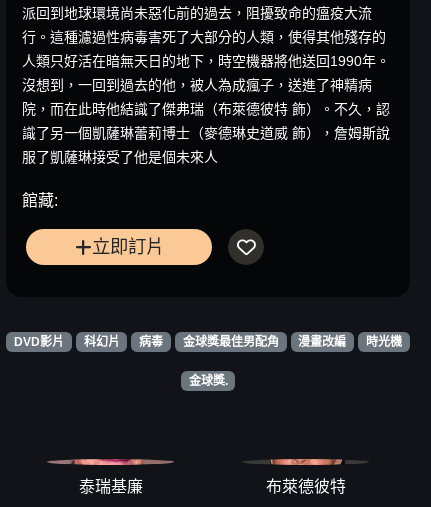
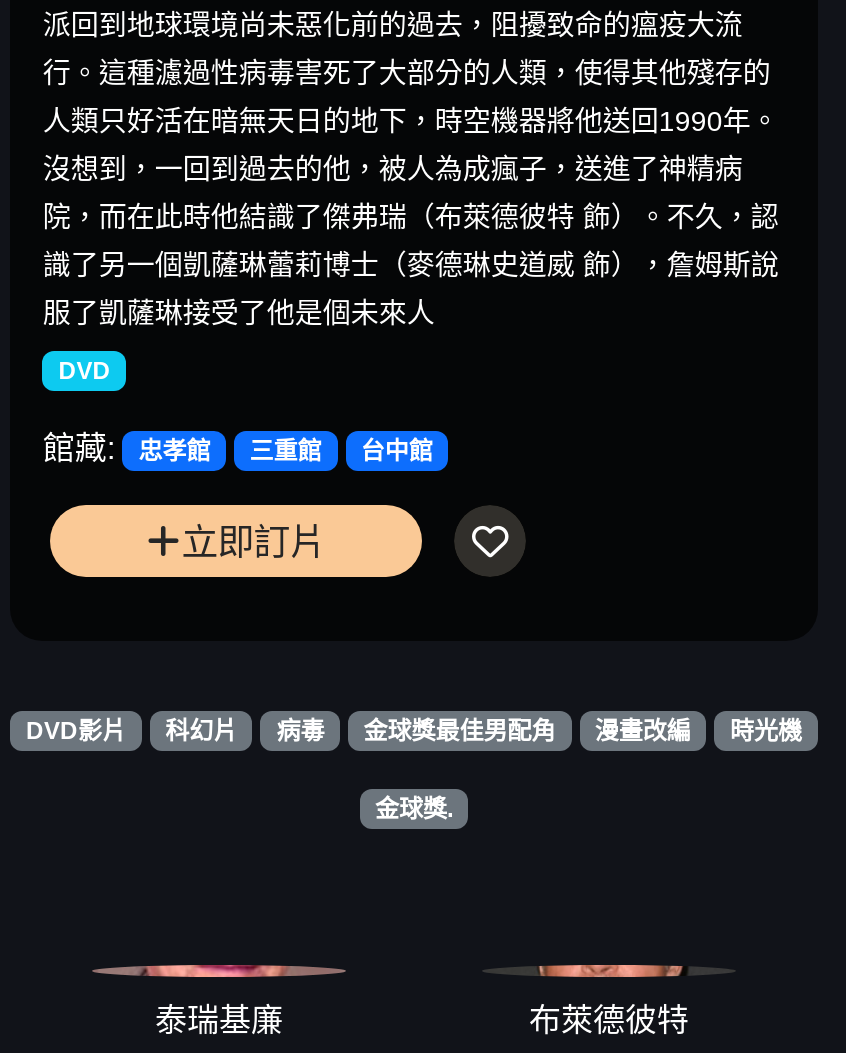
+ DVD

+ 忠孝館
+ 三重館
+ 台中館
